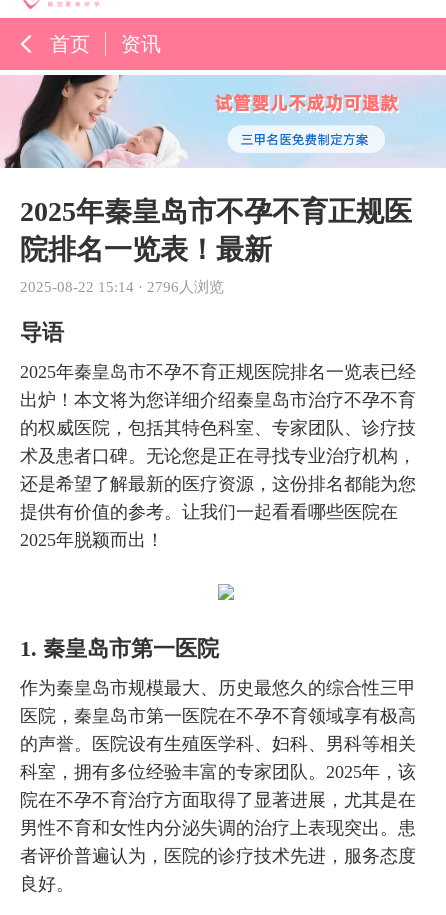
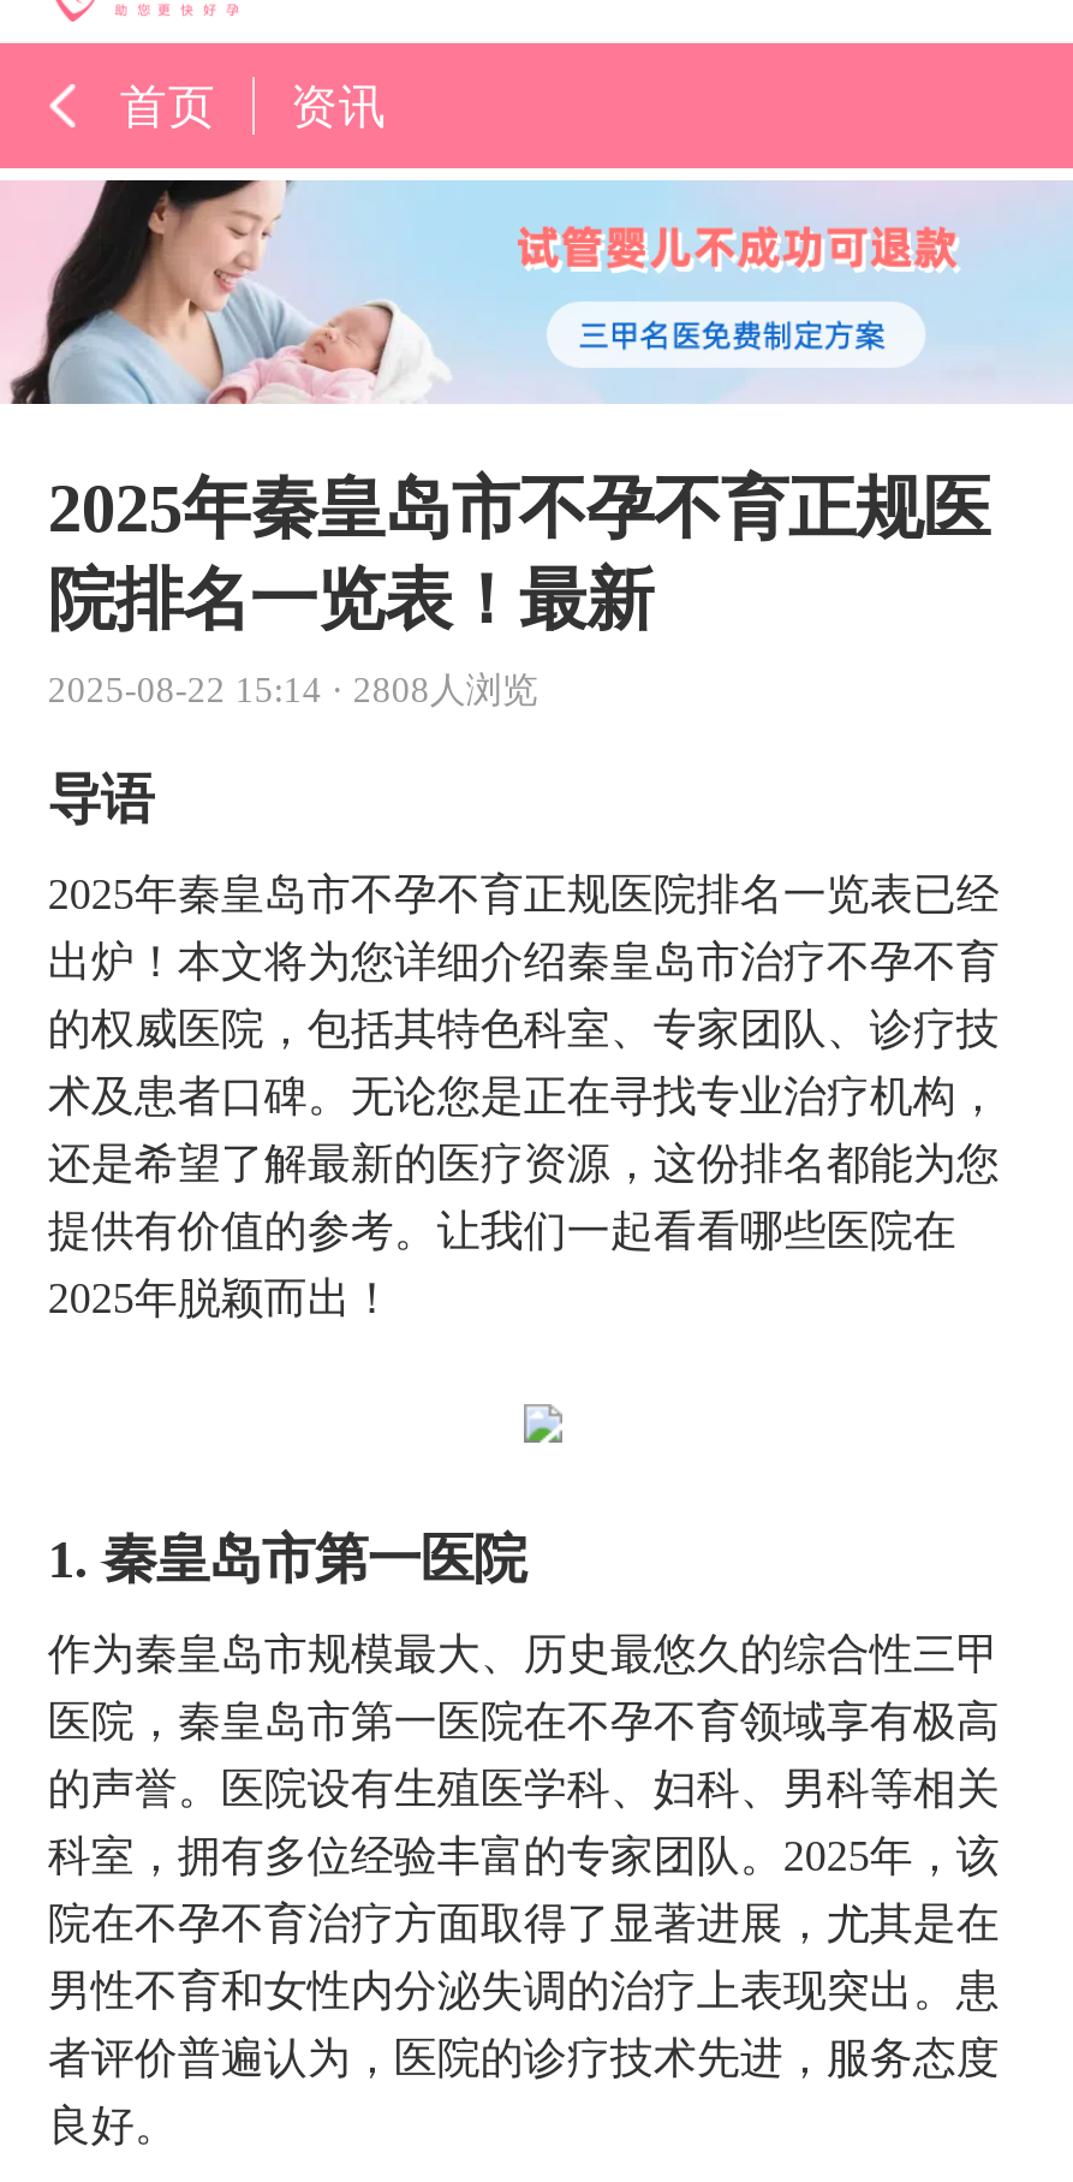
- 2025-08-22 15:14 · 2796人浏览
+ 2025-08-22 15:14 · 2808人浏览
